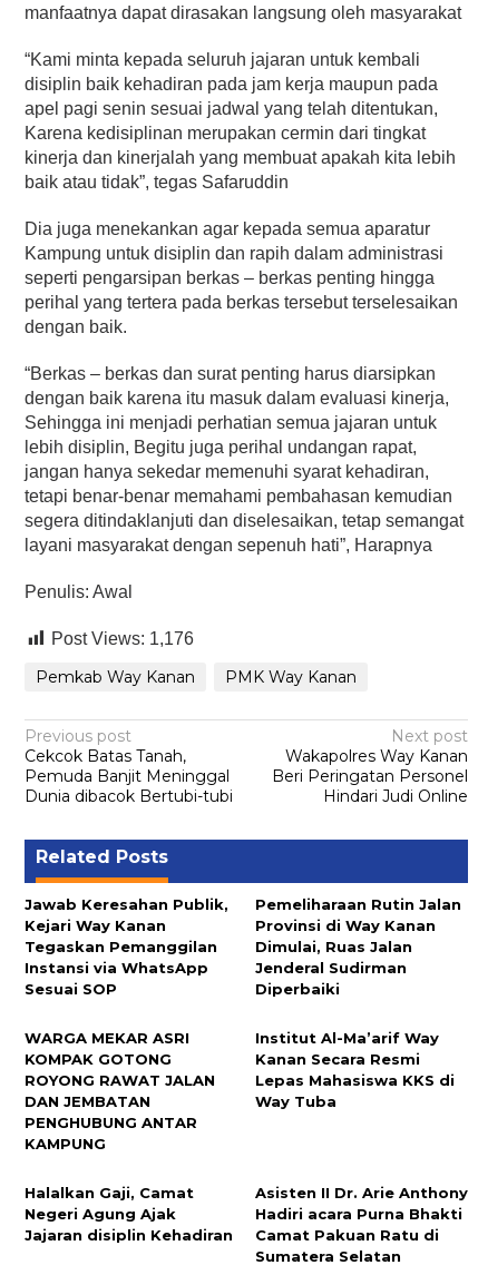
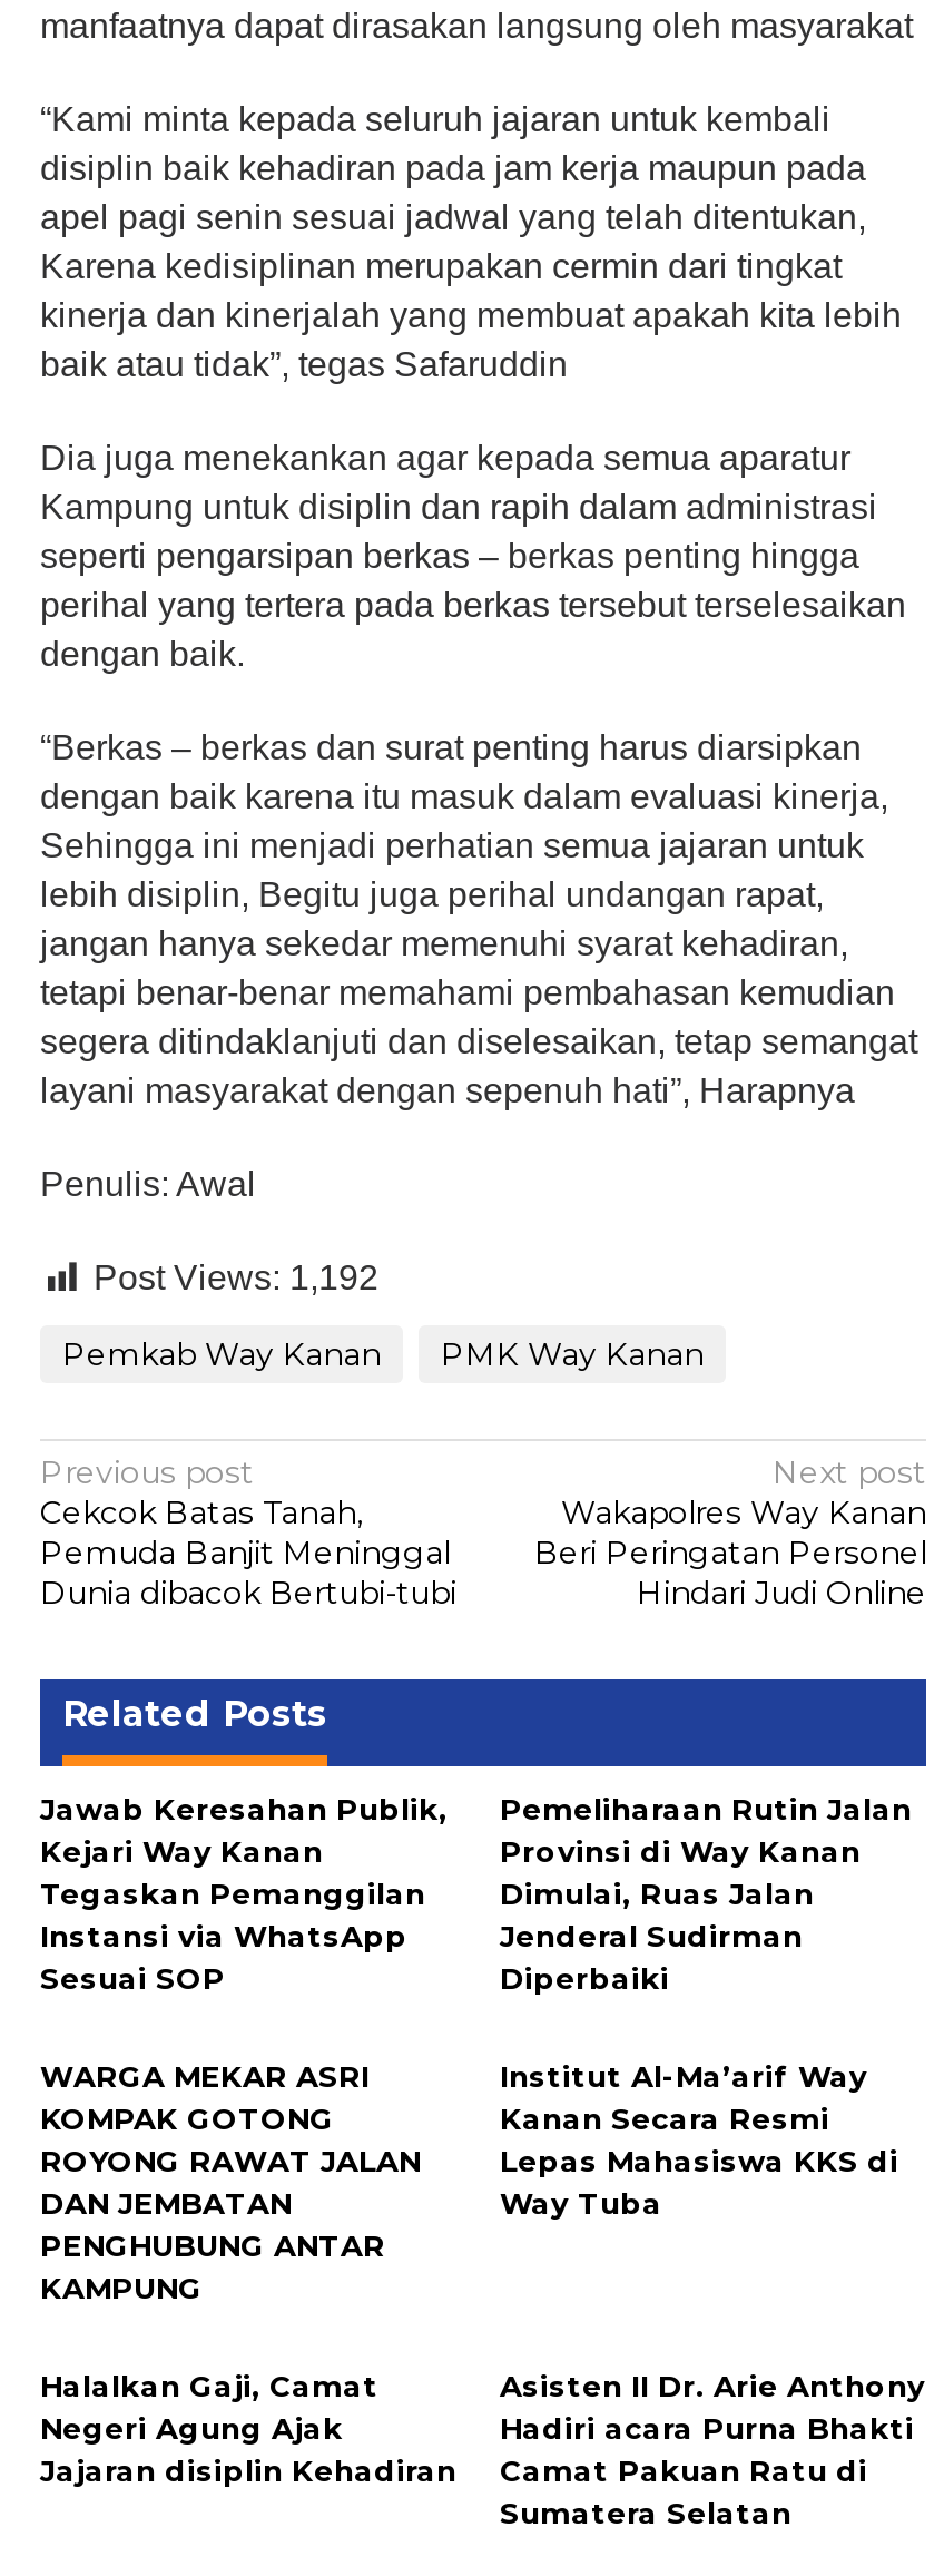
- Post Views: 1,176
+ Post Views: 1,192
